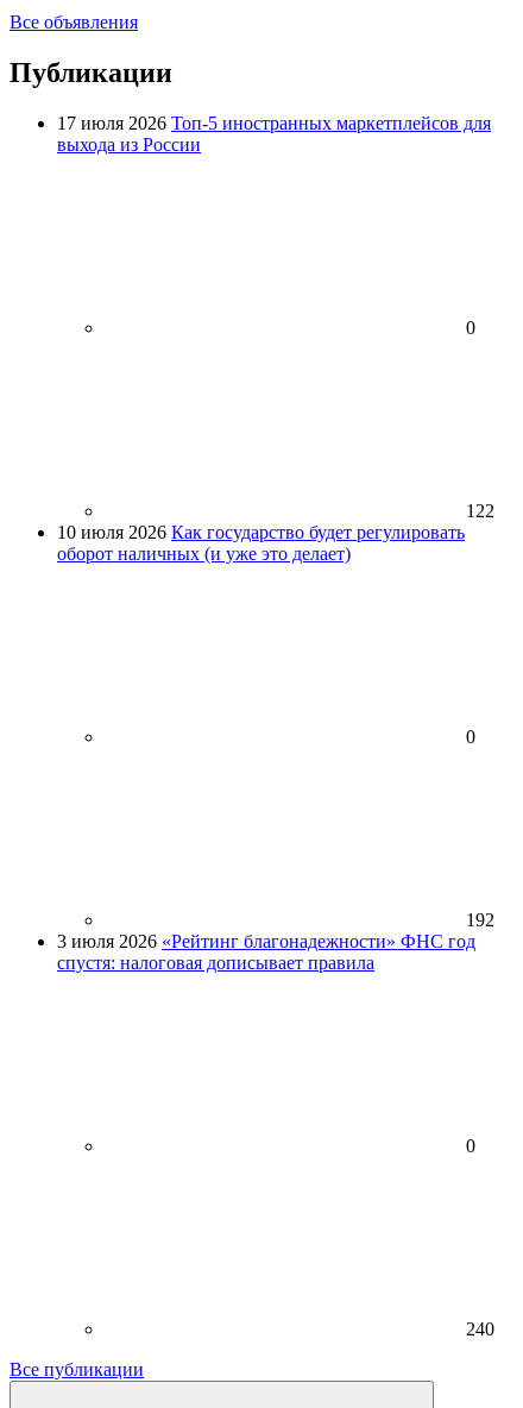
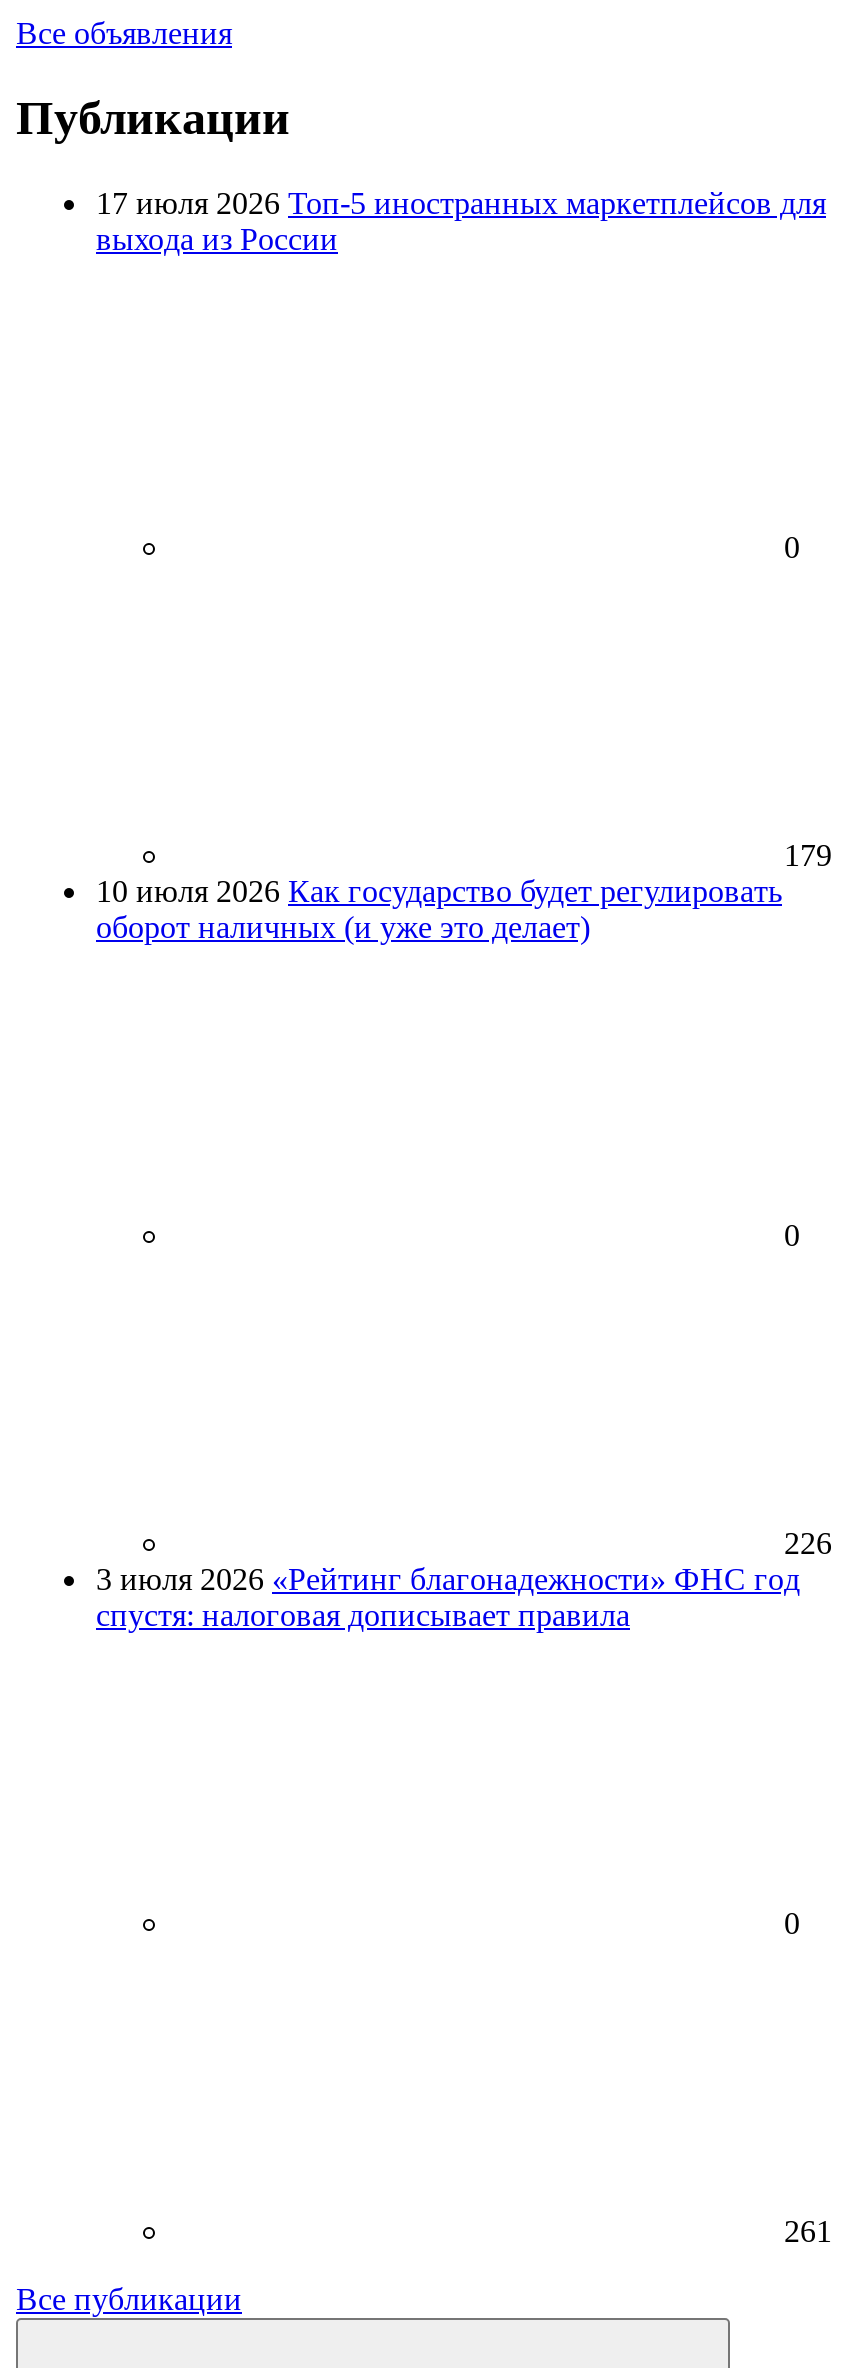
- 122
+ 179

- 192
+ 226

- 240
+ 261
